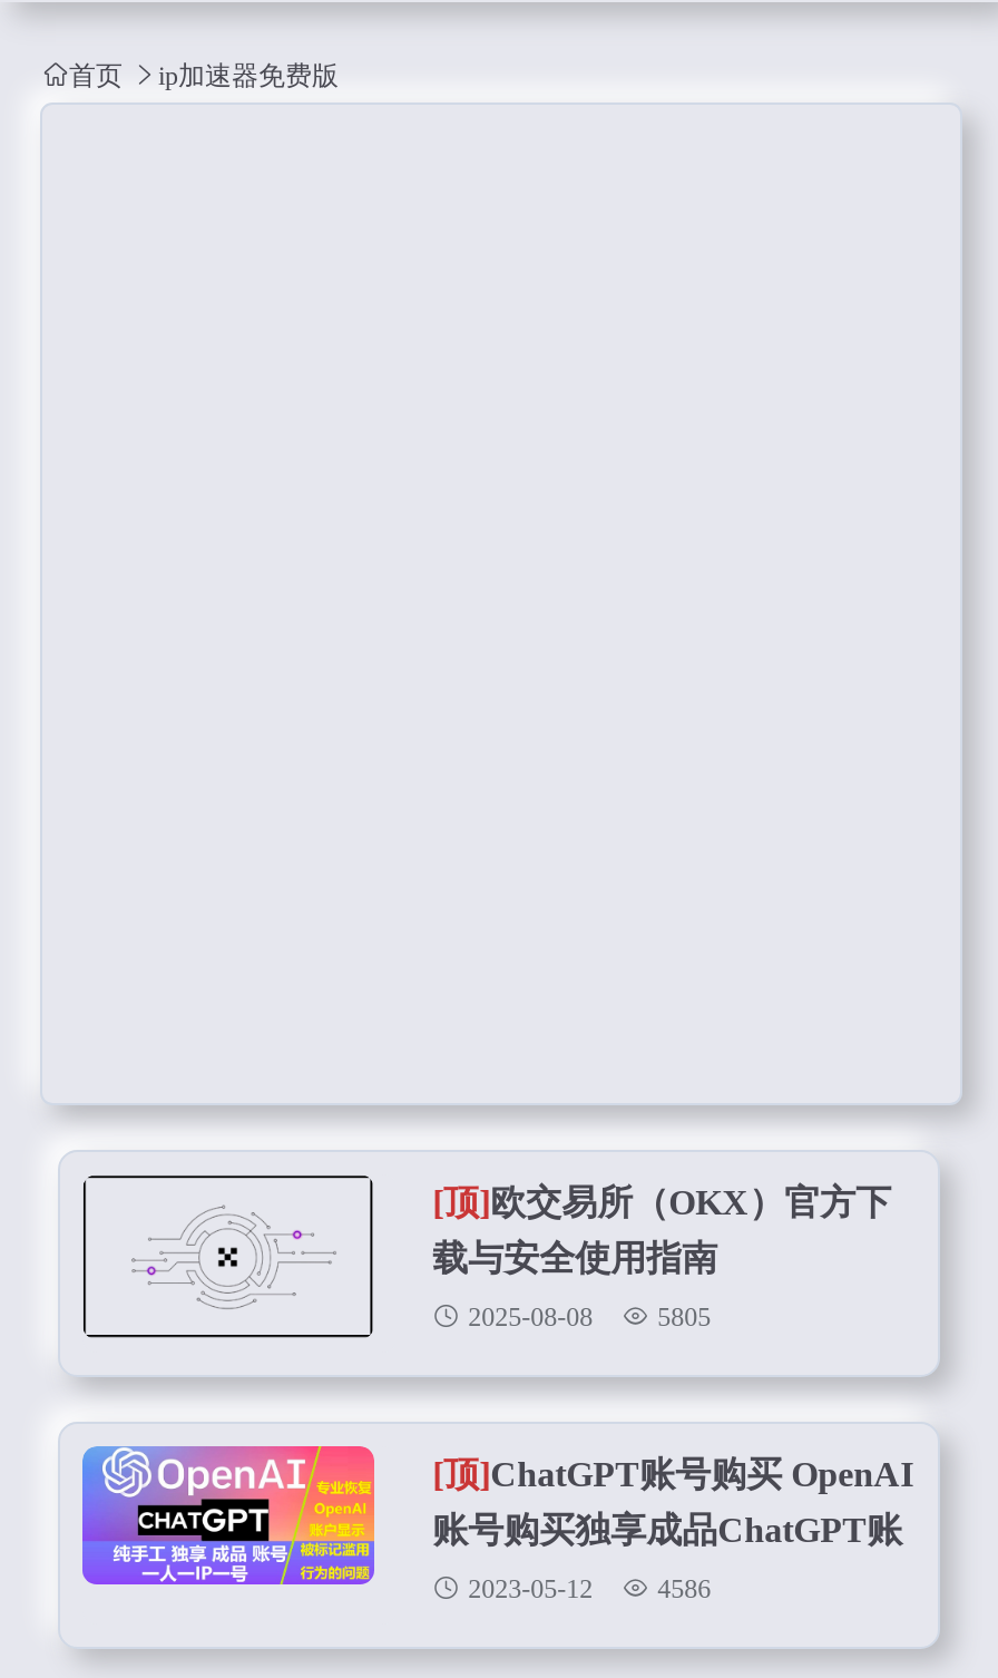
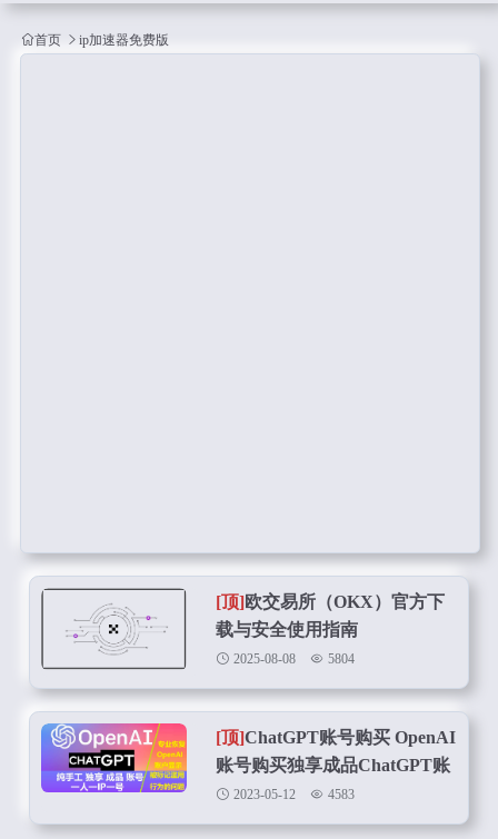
- 5805
+ 5804

- 4586
+ 4583
